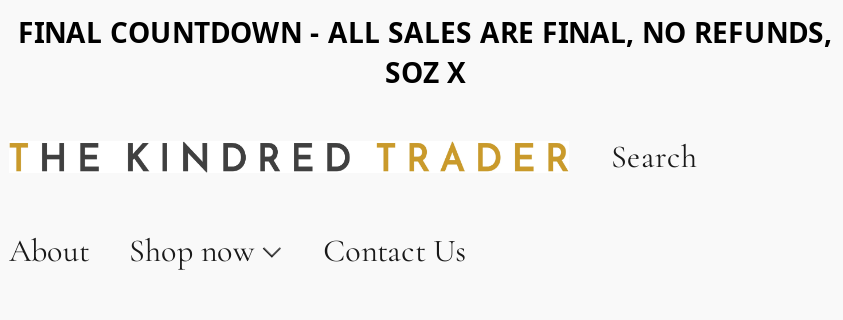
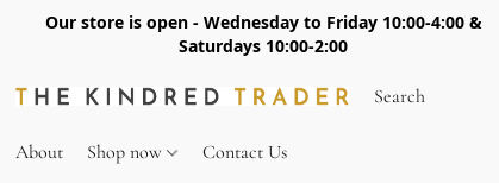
- FINAL COUNTDOWN - ALL SALES ARE FINAL, NO REFUNDS,
- SOZ X
+ Our store is open - Wednesday to Friday 10:00-4:00 &
+ Saturdays 10:00-2:00
